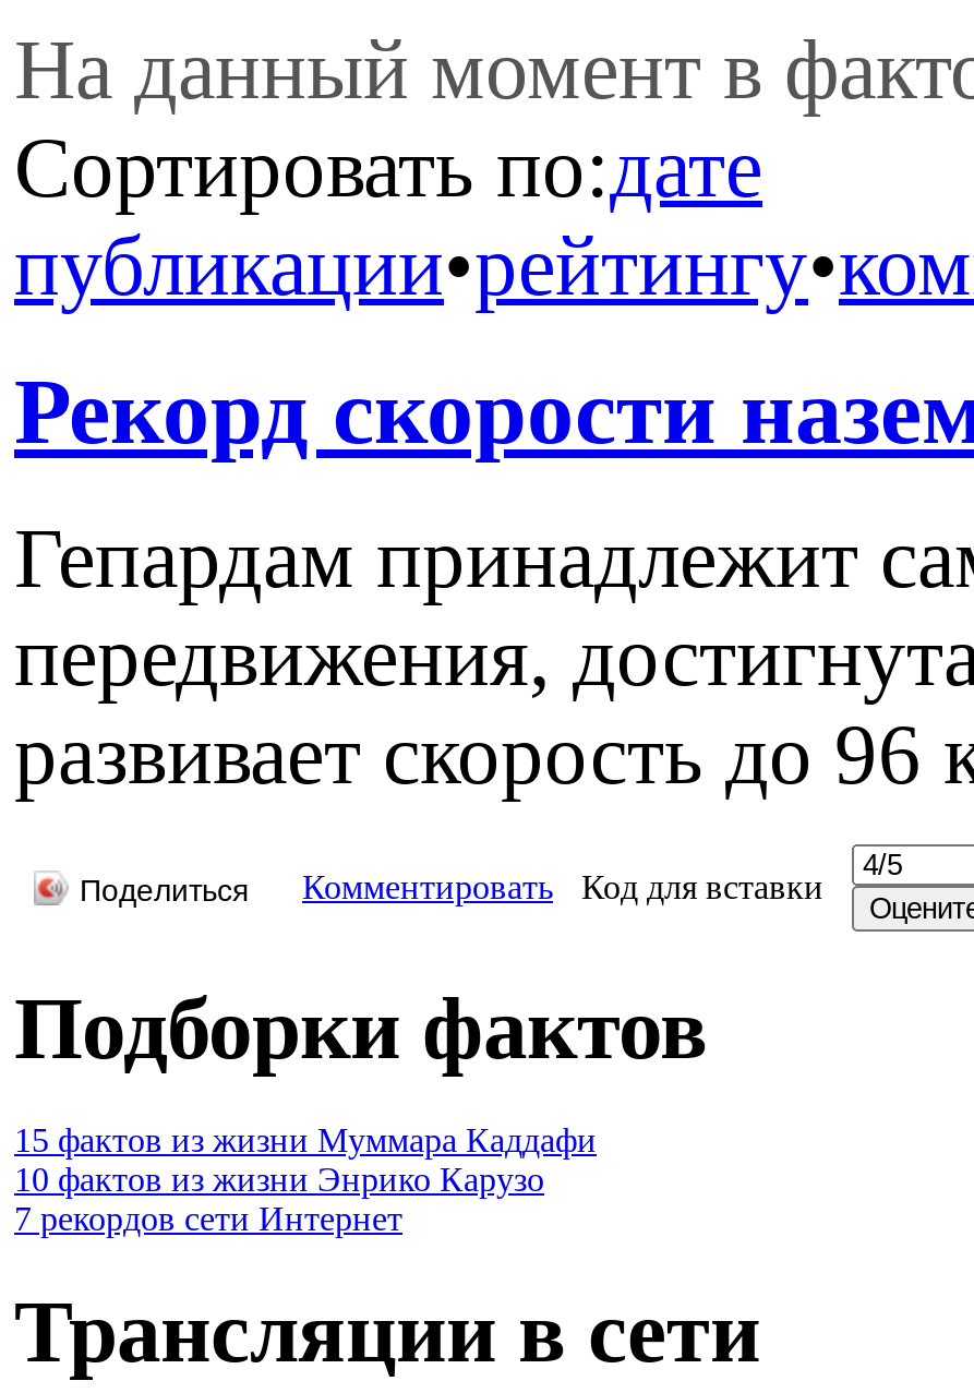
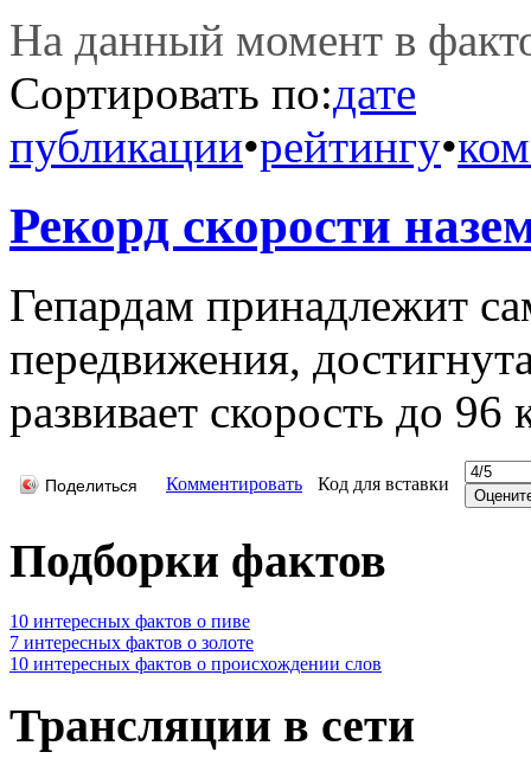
- 15 фактов из жизни Муммара Каддафи
- 10 фактов из жизни Энрико Карузо
- 7 рекордов сети Интернет
+ 10 интересных фактов о пиве
+ 7 интересных фактов о золоте
+ 10 интересных фактов о происхождении слов
